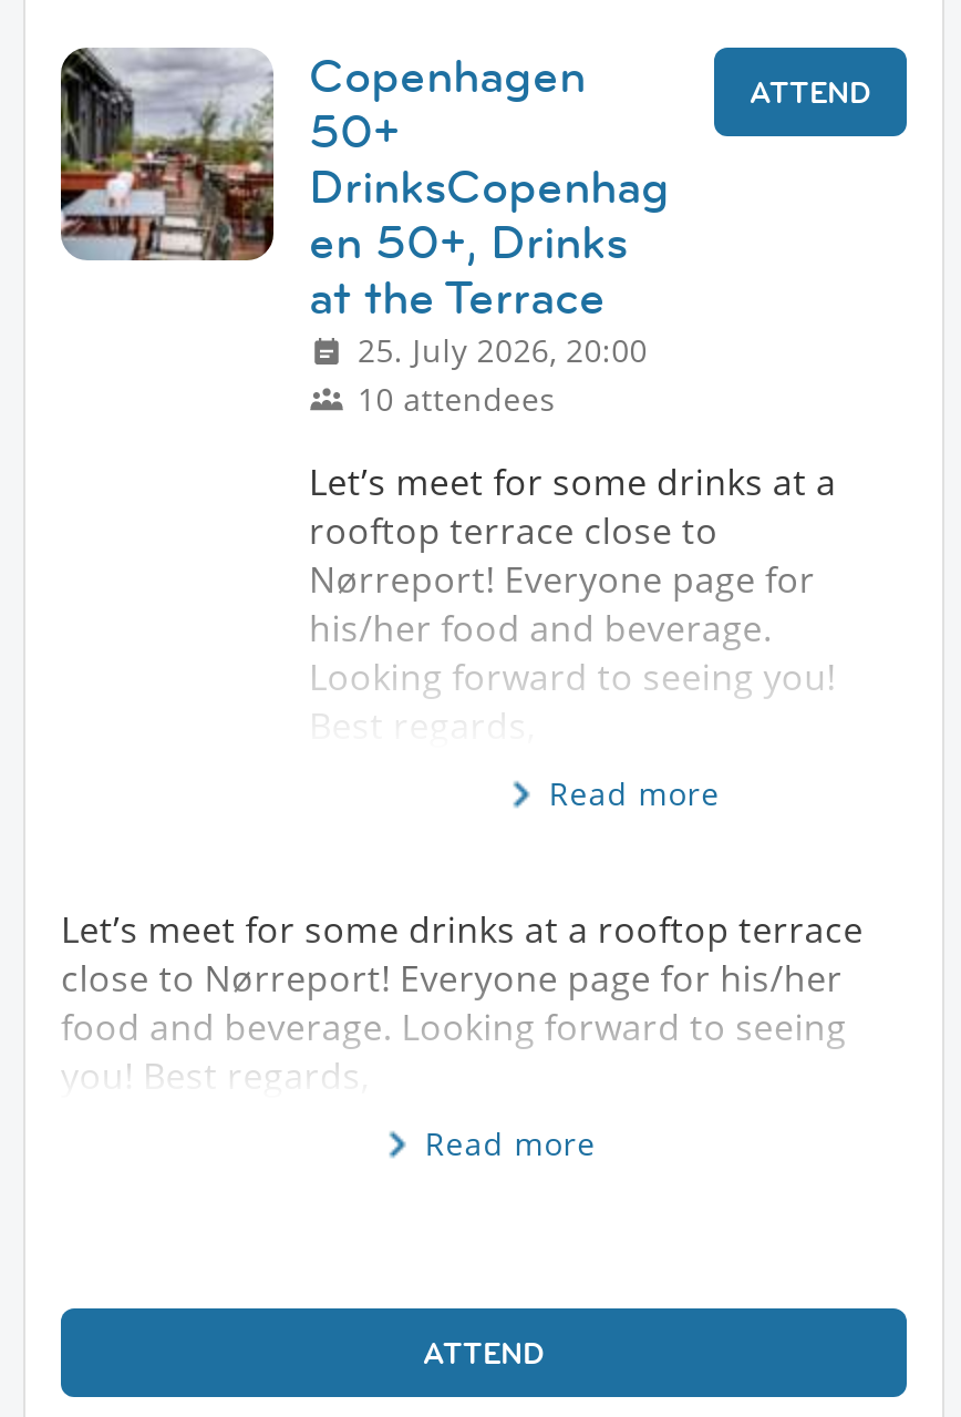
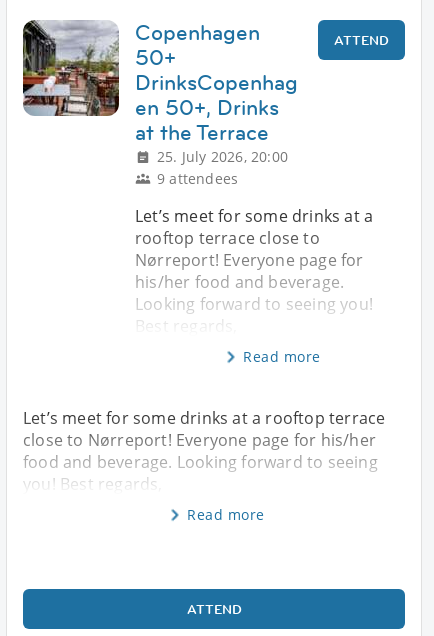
- 10 attendees
+ 9 attendees
